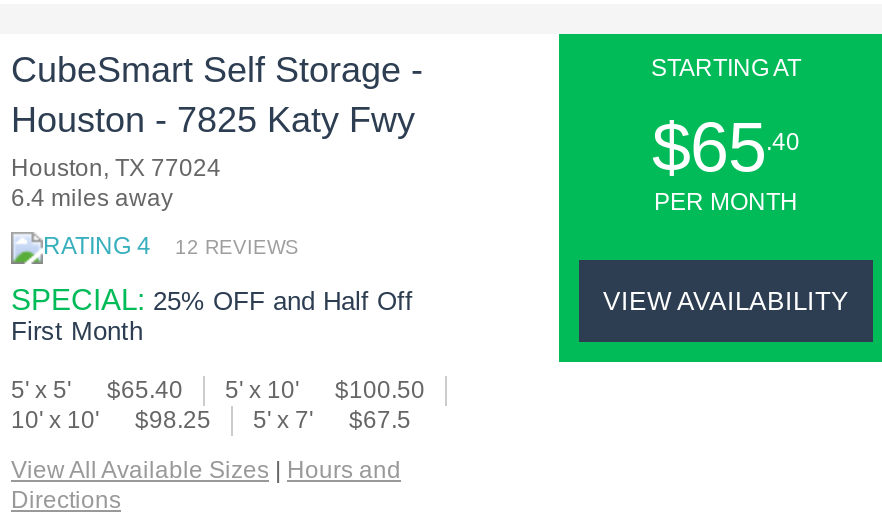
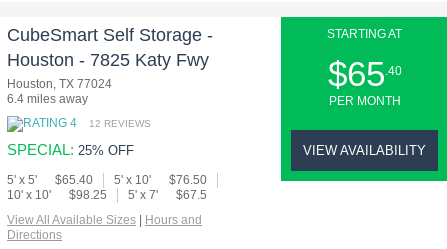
- SPECIAL: 25% OFF and Half Off
- First Month
+ SPECIAL: 25% OFF

- 5' x 5' $65.40 5' x 10' $100.50
+ 5' x 5' $65.40 5' x 10' $76.50
